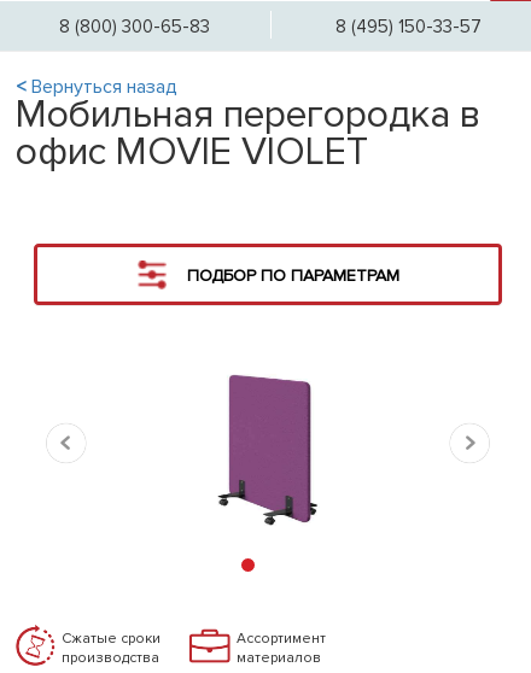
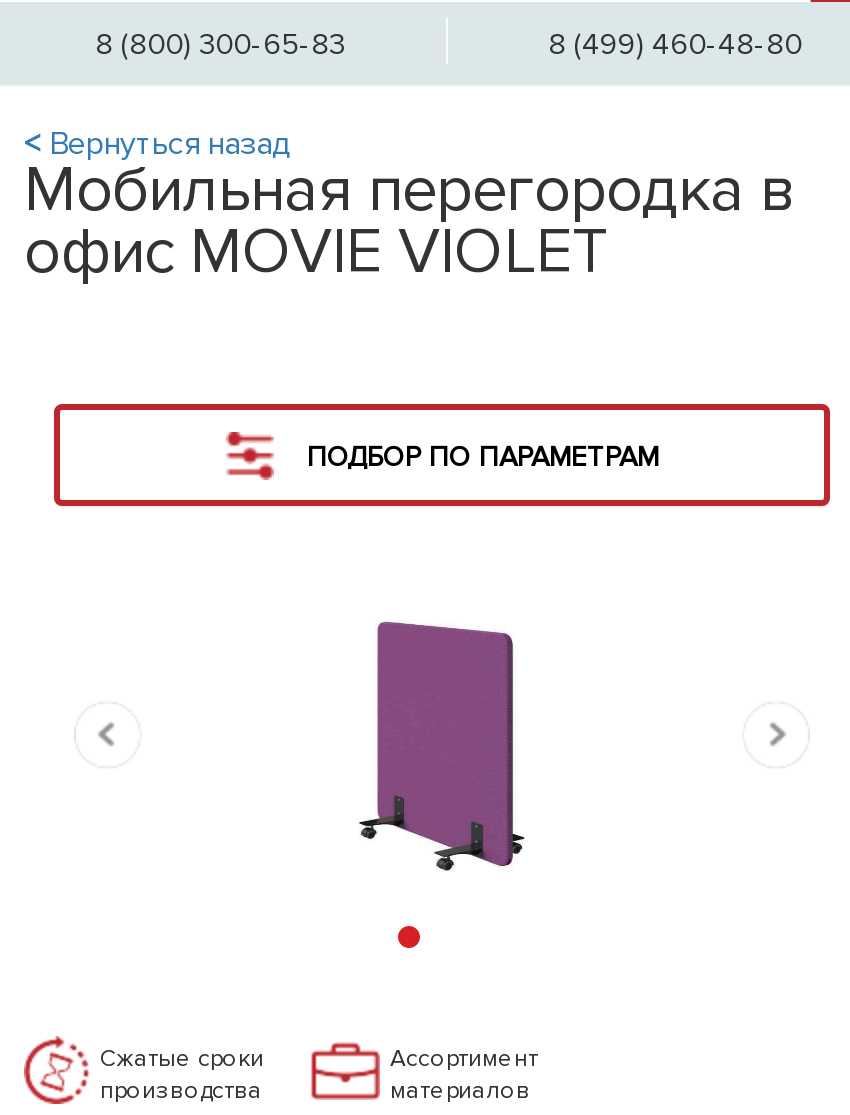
- 8 (495) 150-33-57
+ 8 (499) 460-48-80
